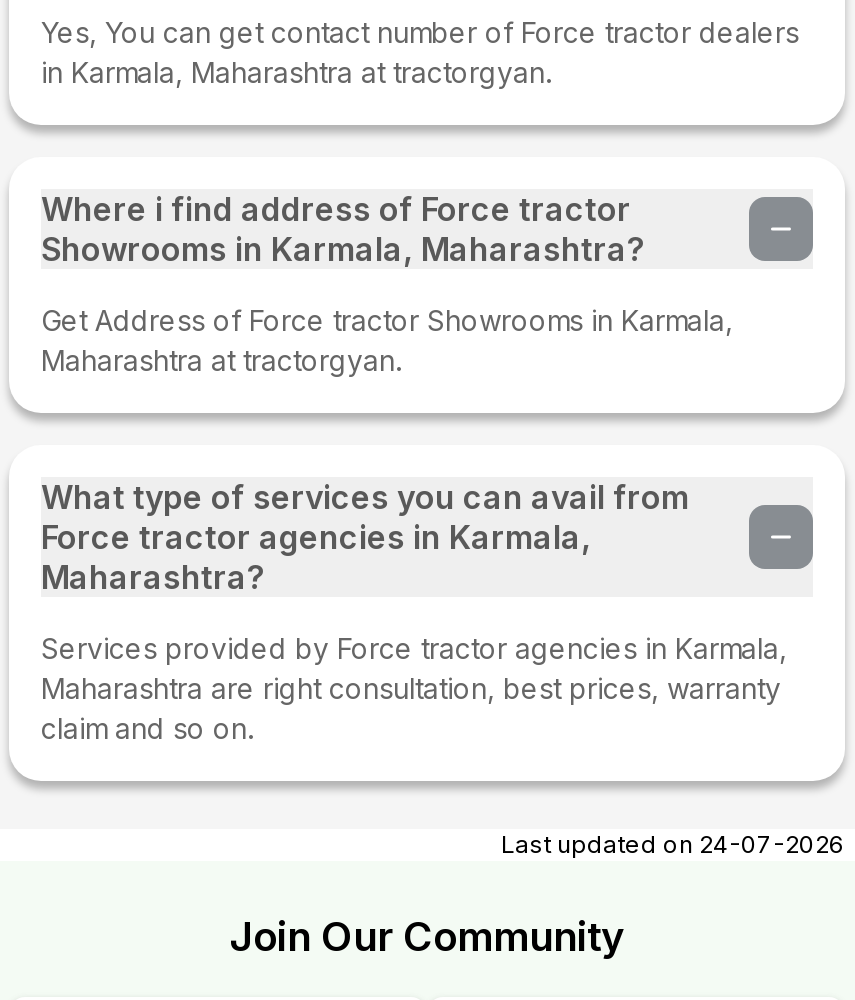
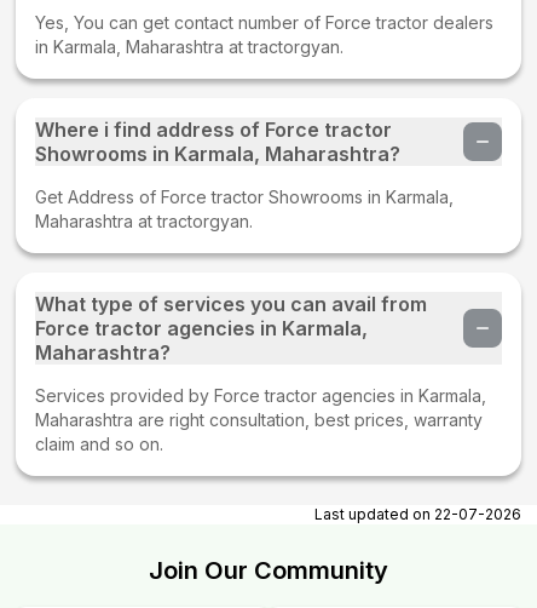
- Last updated on 24-07-2026
+ Last updated on 22-07-2026
